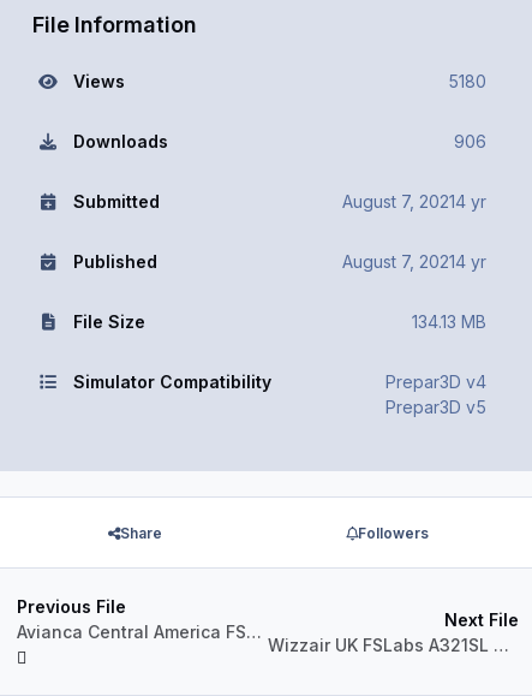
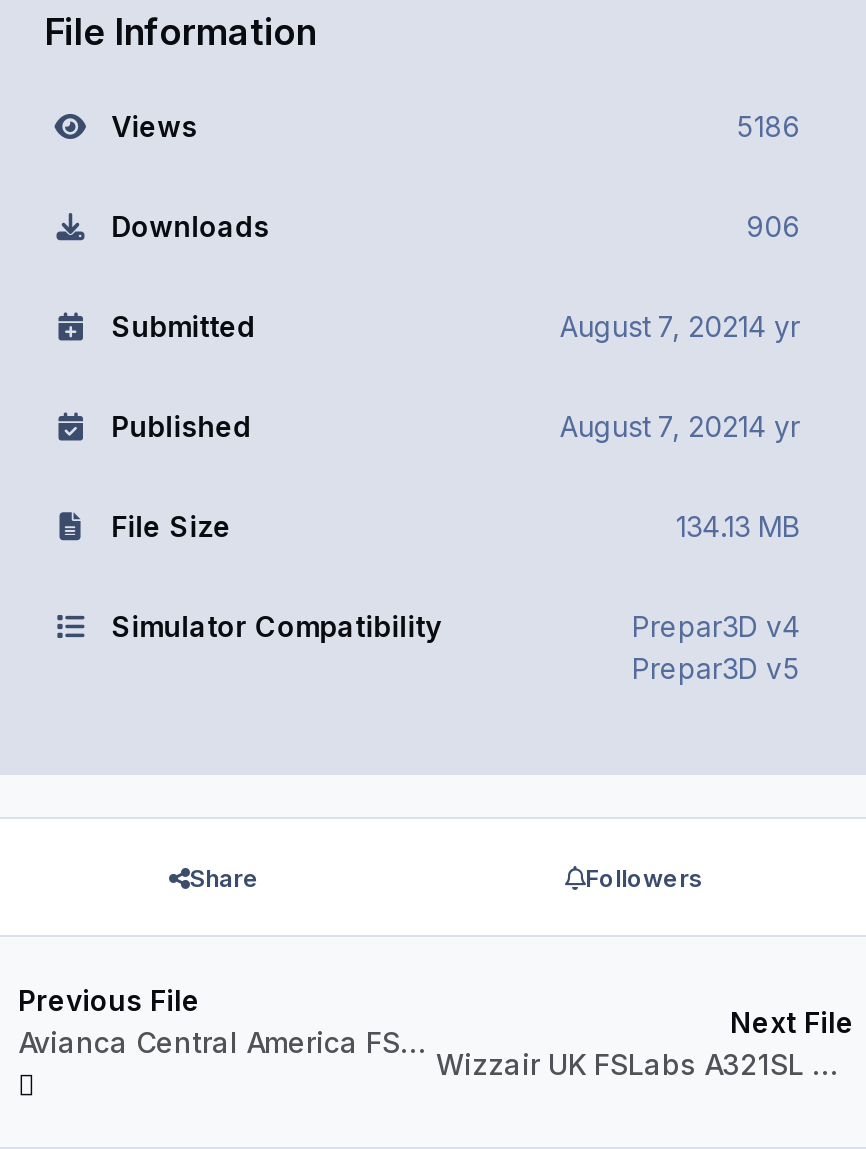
- 5180
+ 5186
